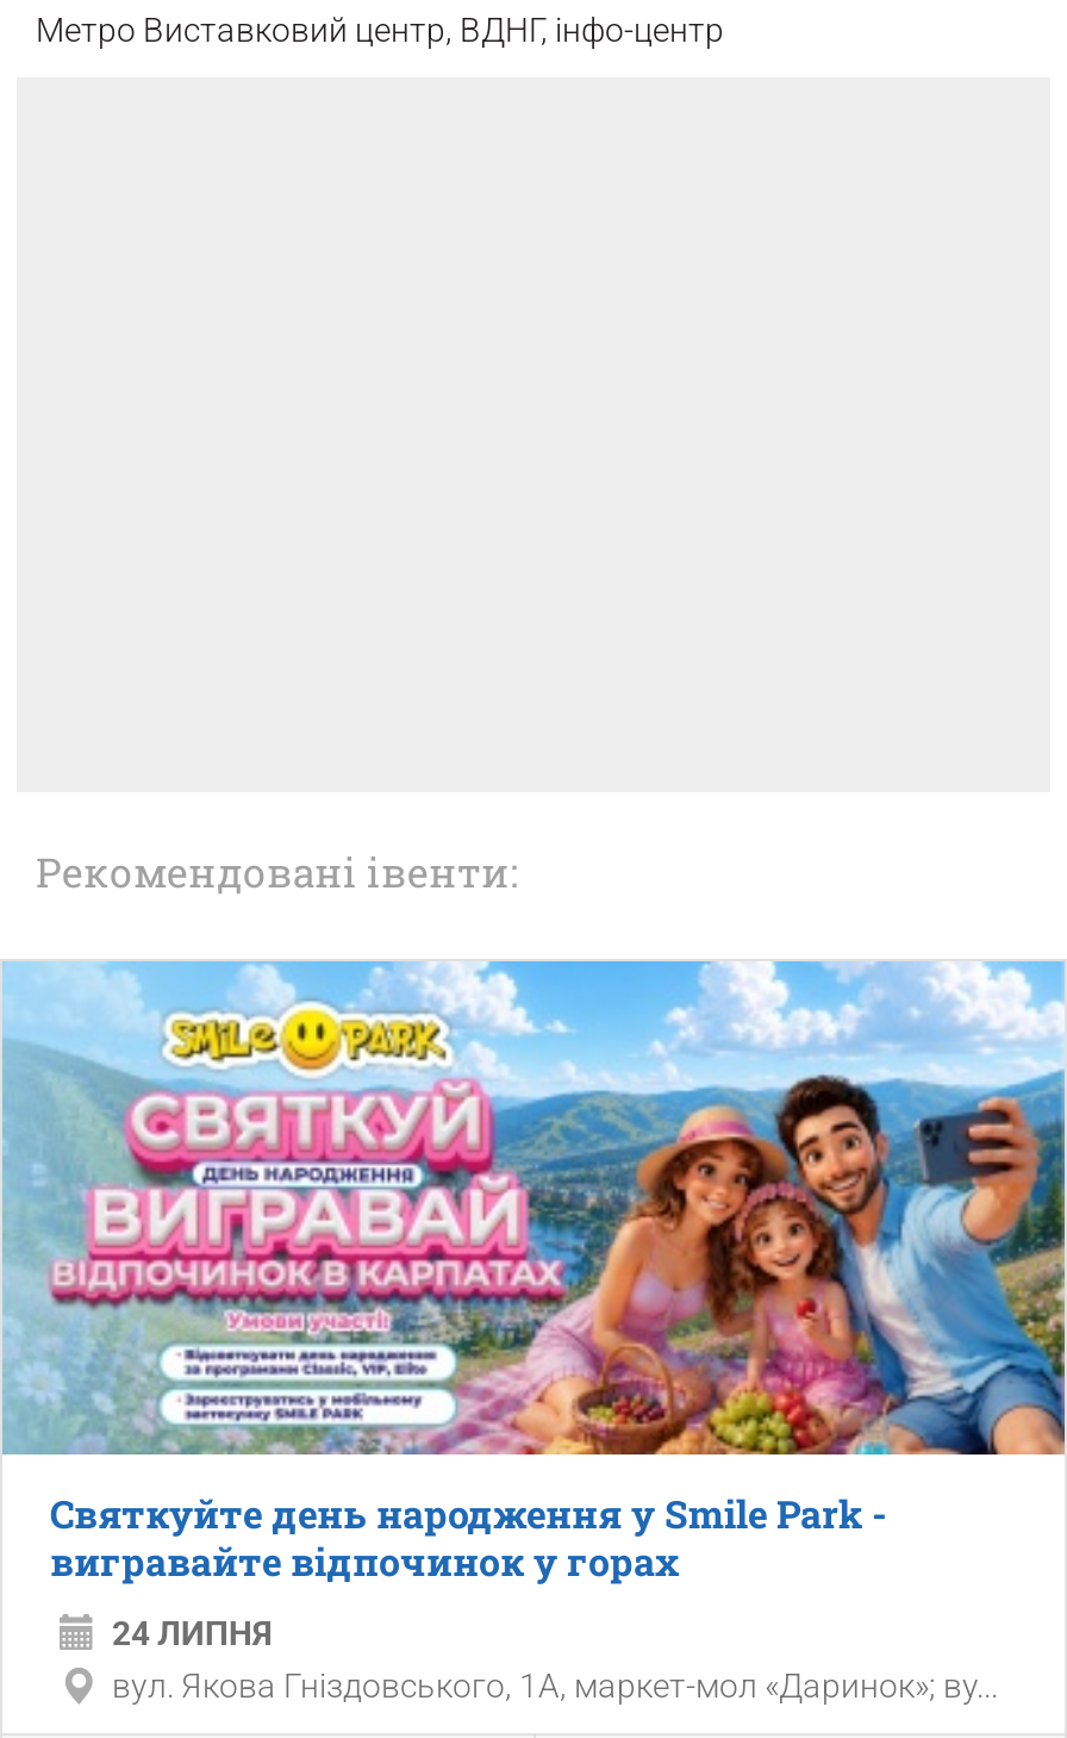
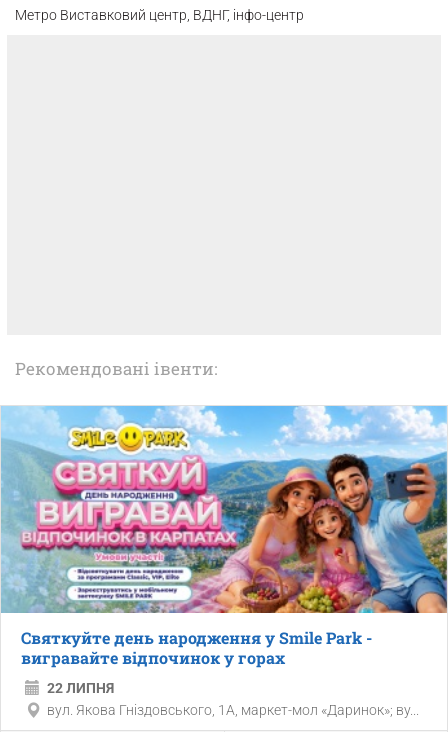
- 24 ЛИПНЯ
+ 22 ЛИПНЯ
